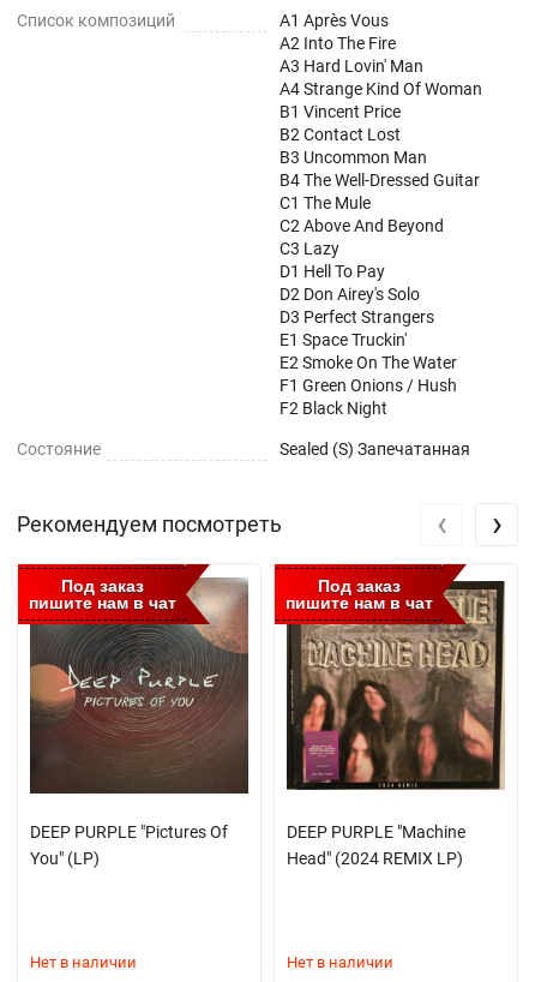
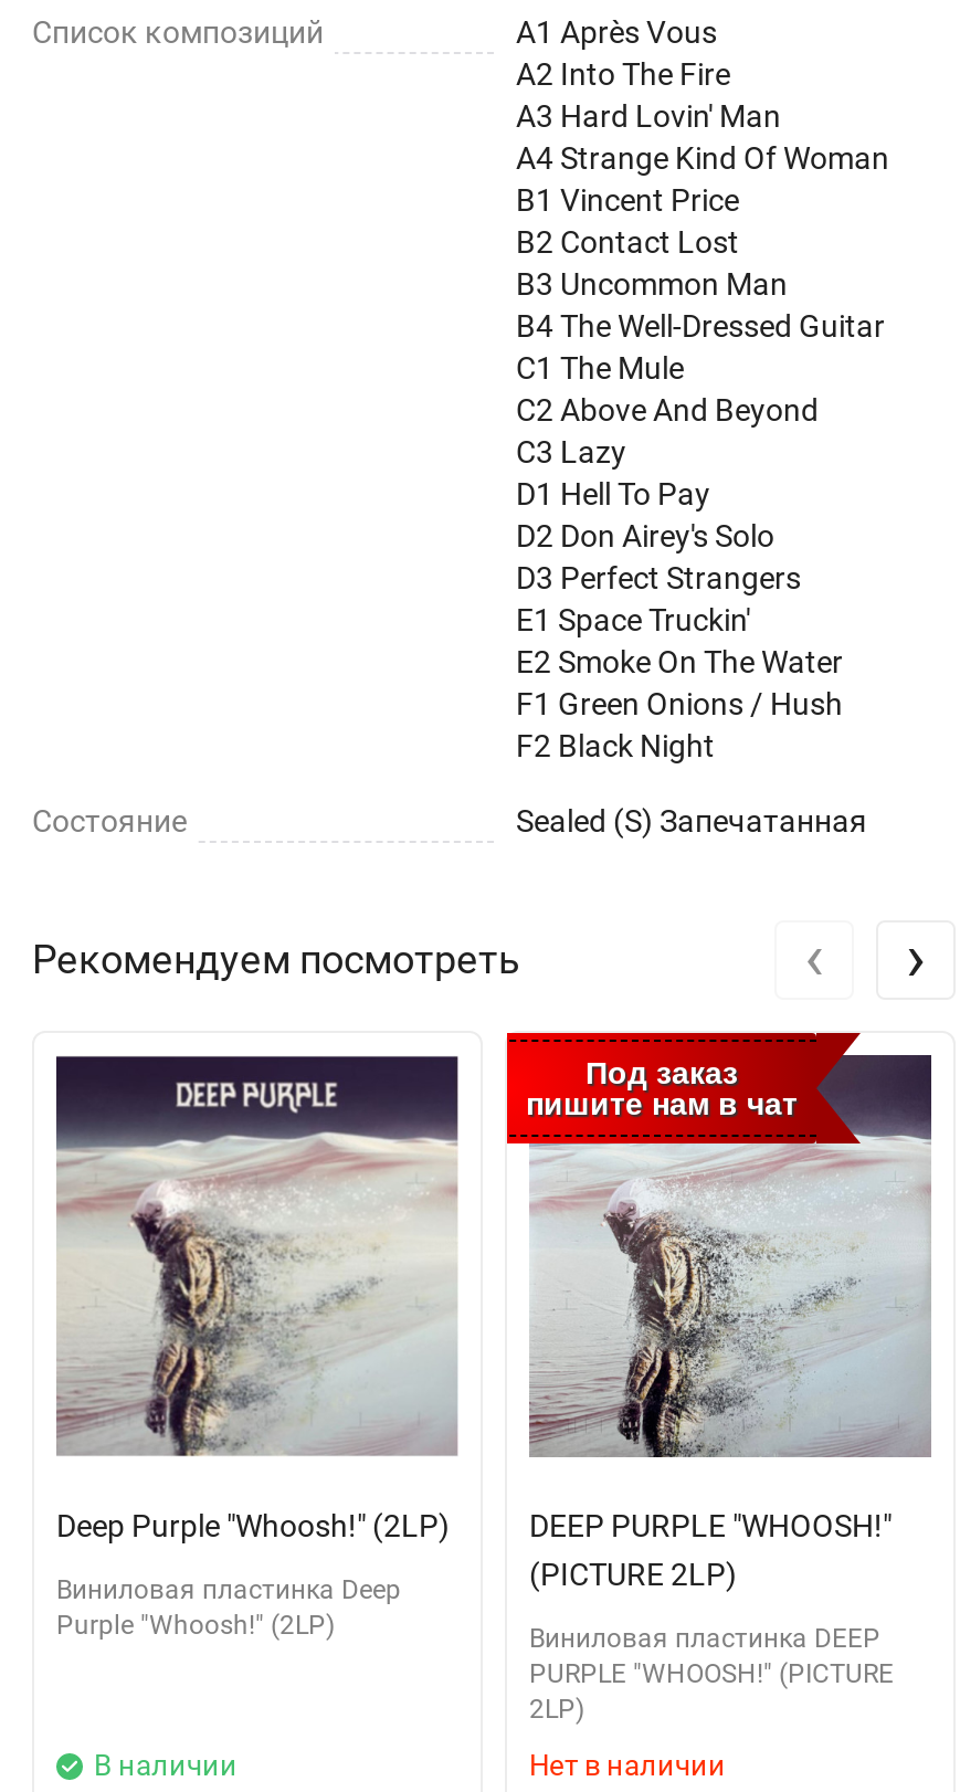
- [image]
- Под заказ
- пишите нам в чат
+ [image]
+ Deep Purple "Whoosh!" (2LP)

- [image]
- DEEP PURPLE "Machine
- Head" (2024 REMIX LP)
+ [image]
+ DEEP PURPLE "WHOOSH!"
+ (PICTURE 2LP)
+ Виниловая пластинка DEEP
+ PURPLE "WHOOSH!" (PICTURE
+ 2LP)

- DEEP PURPLE "Pictures Of
- You" (LP)
+ Виниловая пластинка Deep
+ Purple "Whoosh!" (2LP)

- Нет в наличии
+ В наличии
